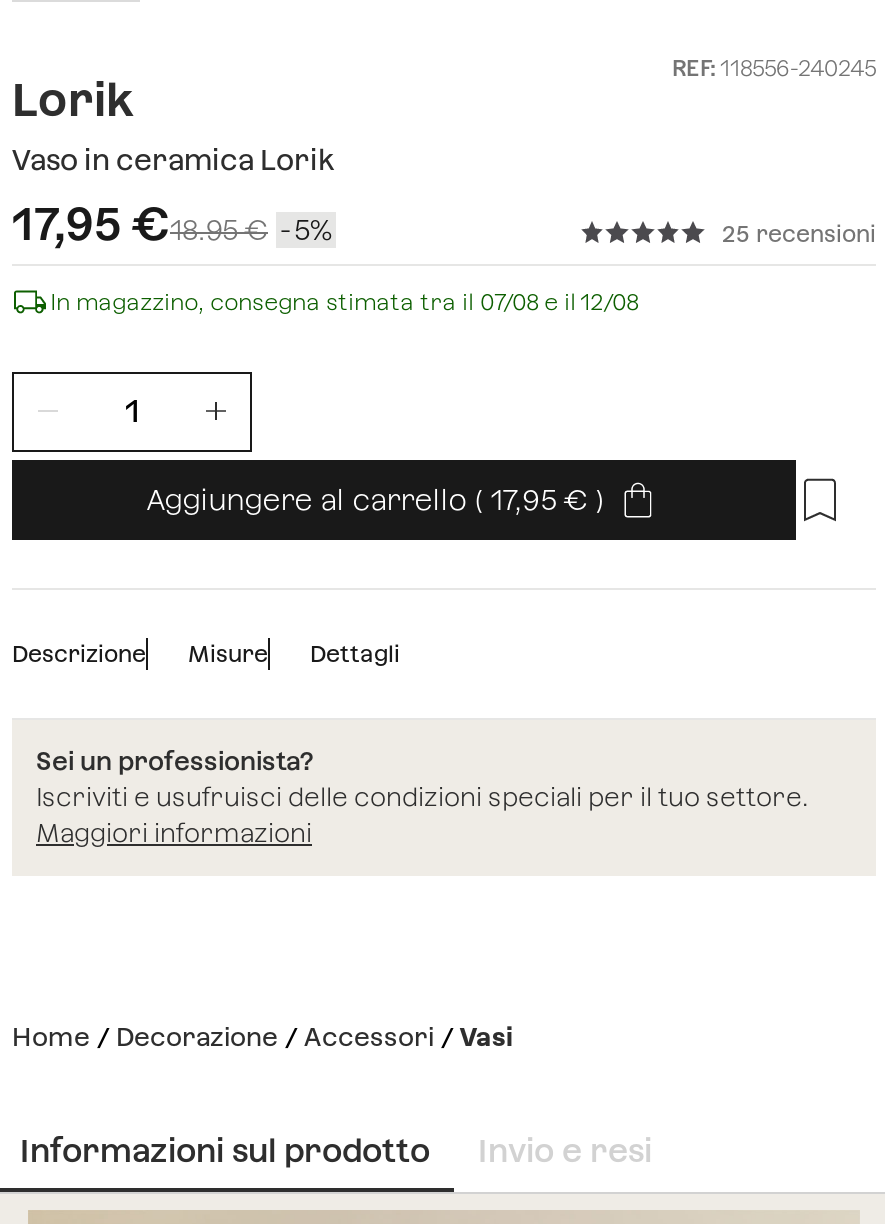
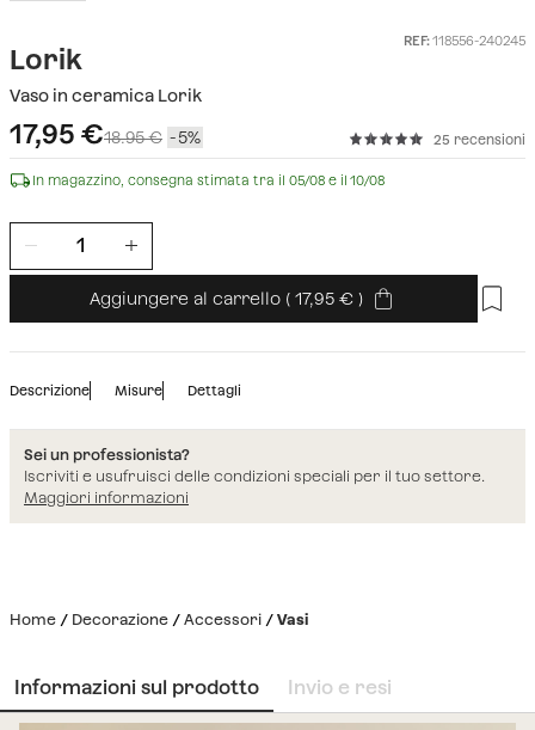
- In magazzino, consegna stimata tra il 07/08 e il 12/08
+ In magazzino, consegna stimata tra il 05/08 e il 10/08
